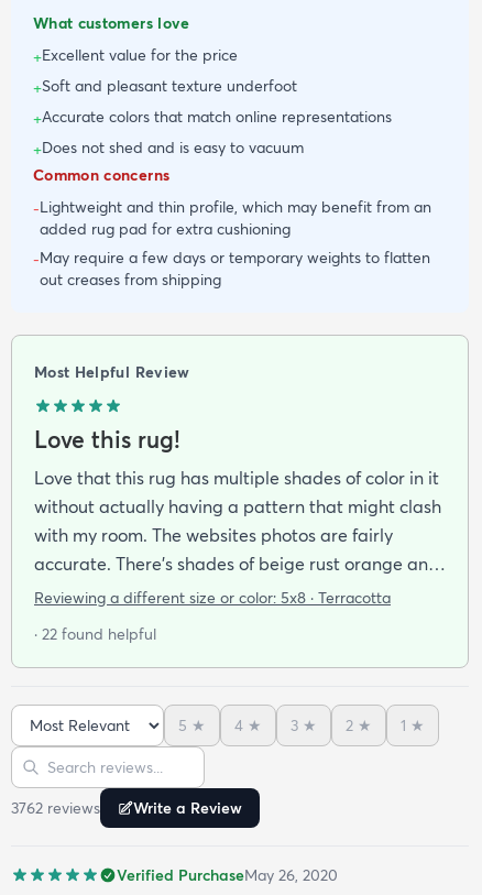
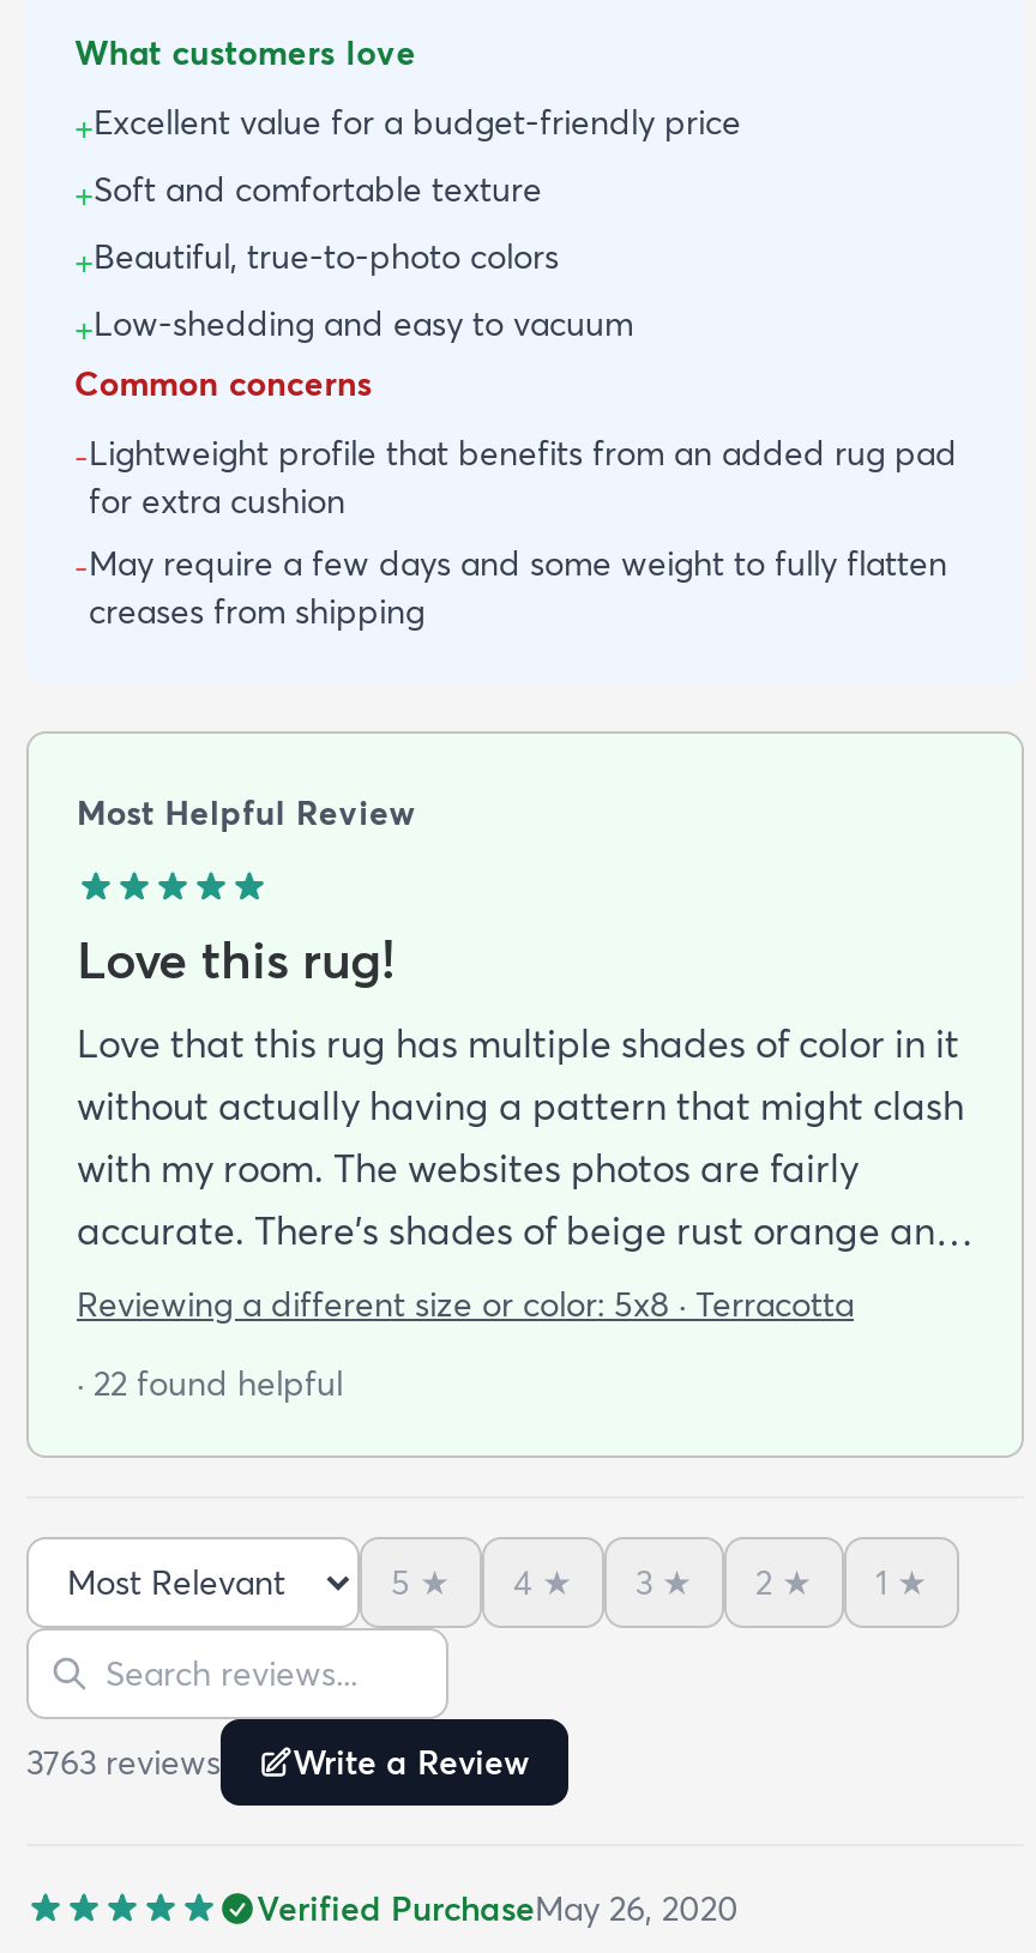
- +Excellent value for the price
- +Soft and pleasant texture underfoot
- +Accurate colors that match online representations
- +Does not shed and is easy to vacuum
+ +Excellent value for a budget-friendly price
+ +Soft and comfortable texture
+ +Beautiful, true-to-photo colors
+ +Low-shedding and easy to vacuum

- -Lightweight and thin profile, which may benefit from an
- added rug pad for extra cushioning
- -May require a few days or temporary weights to flatten
- out creases from shipping
+ -Lightweight profile that benefits from an added rug pad
+ for extra cushion
+ -May require a few days and some weight to fully flatten
+ creases from shipping

- 3762 reviews Write a Review
+ 3763 reviews Write a Review
